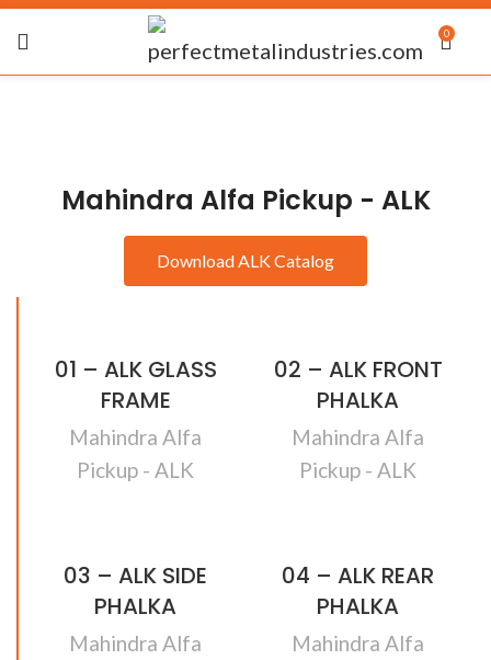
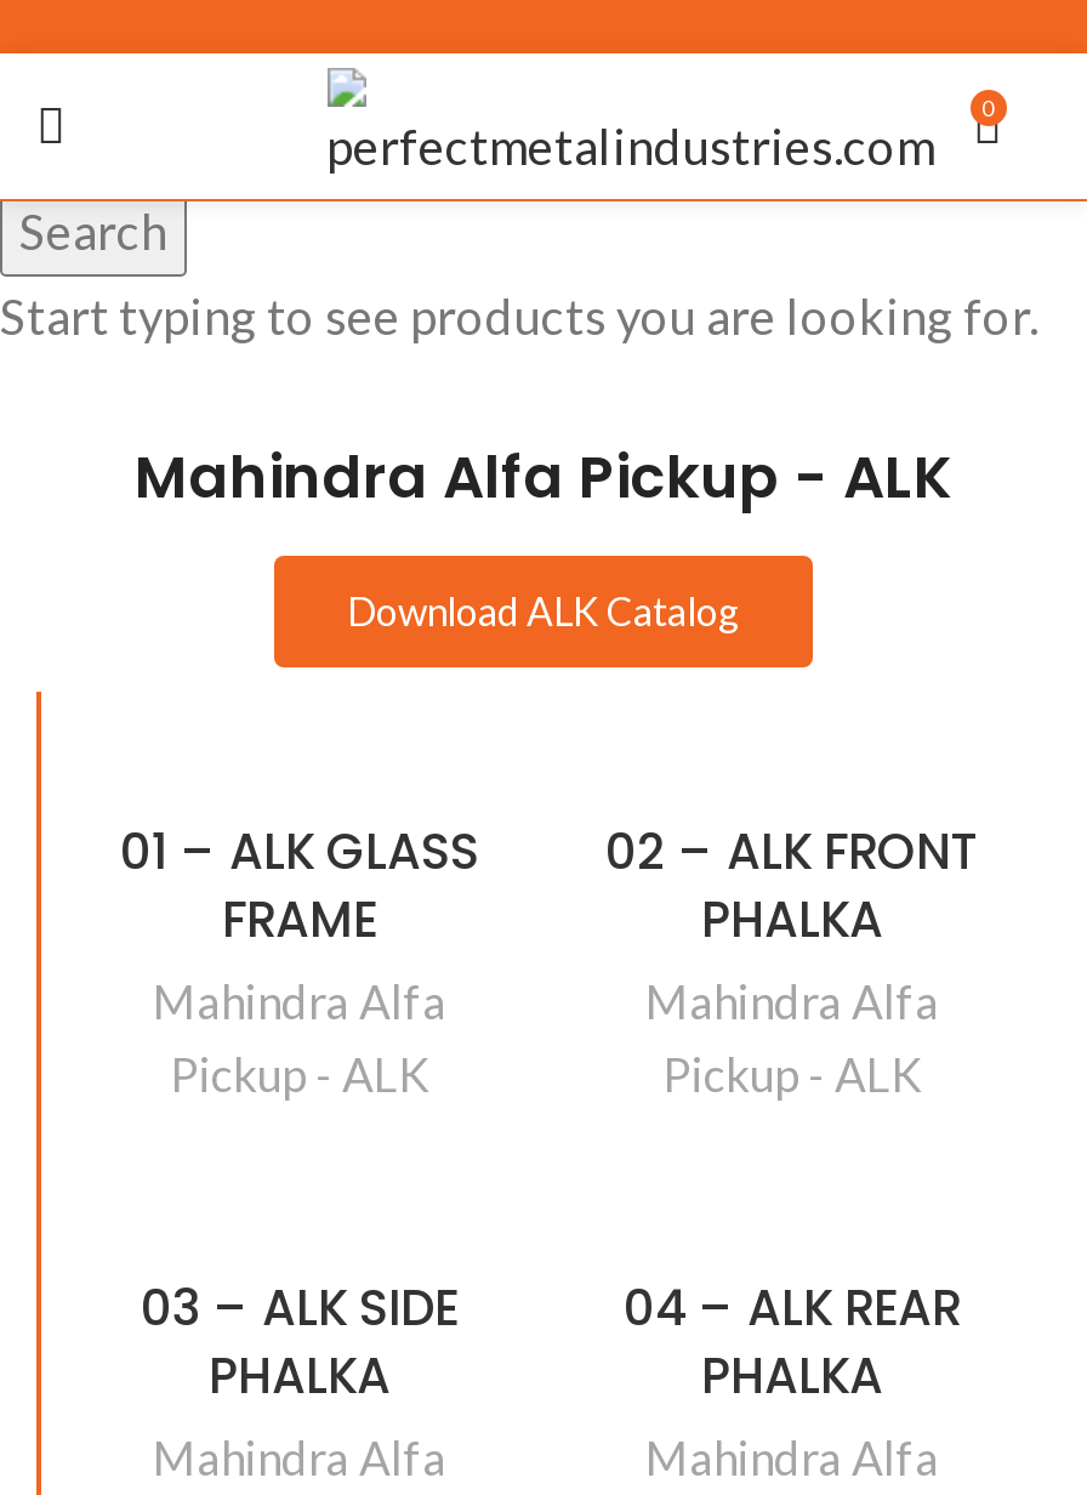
+ Search
+ Start typing to see products you are looking for.
